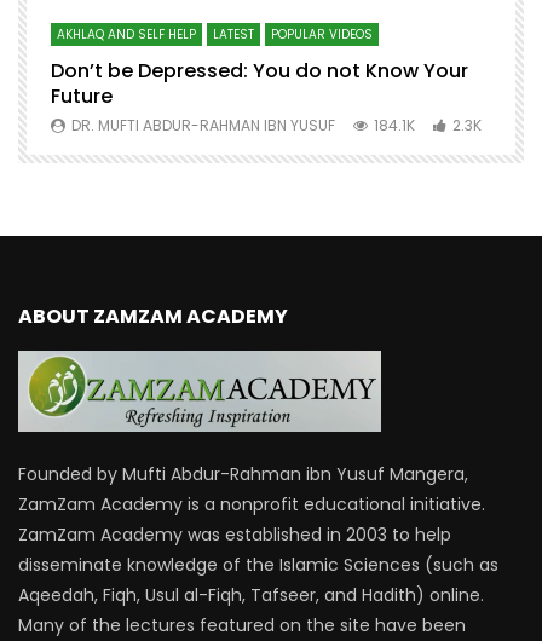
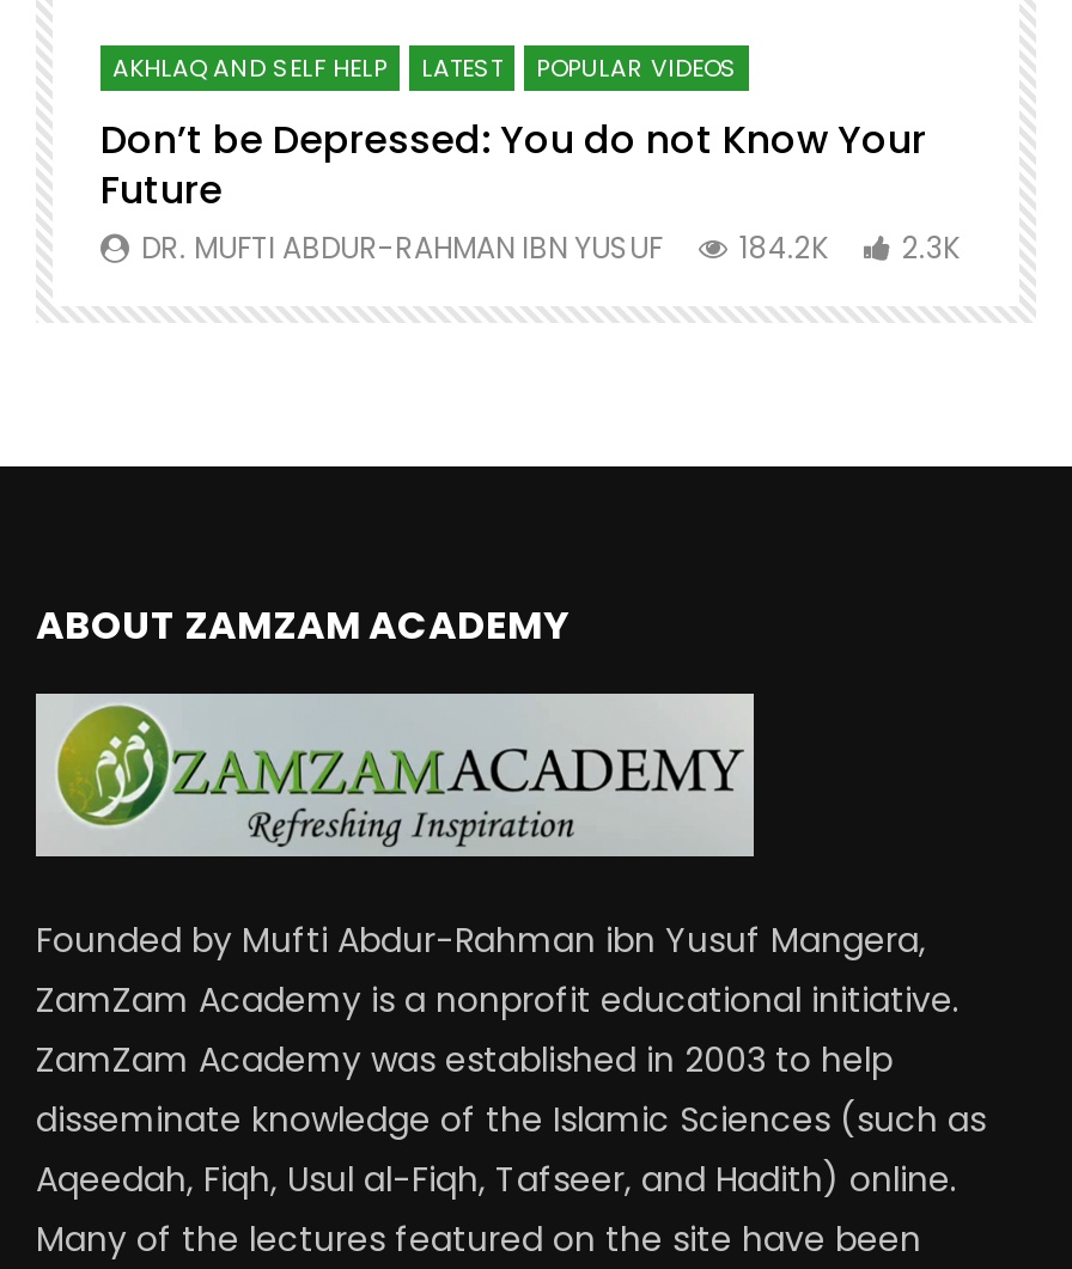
- DR. MUFTI ABDUR-RAHMAN IBN YUSUF 184.1K 2.3K
+ DR. MUFTI ABDUR-RAHMAN IBN YUSUF 184.2K 2.3K
